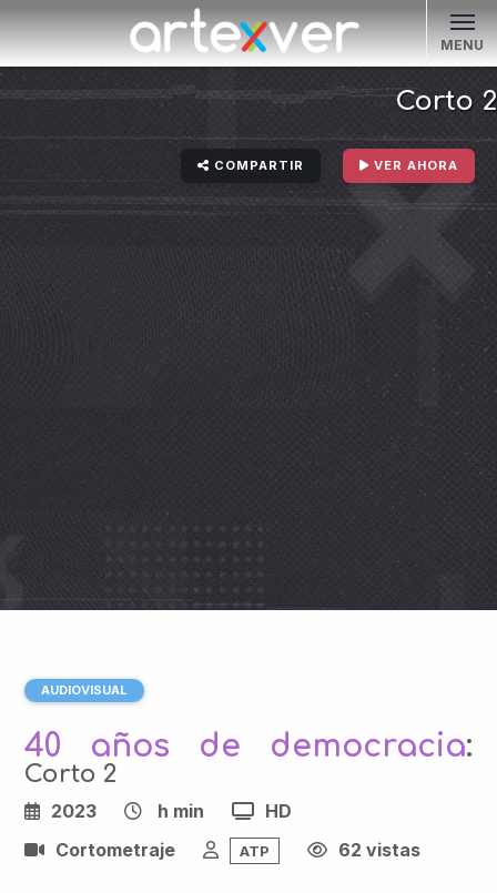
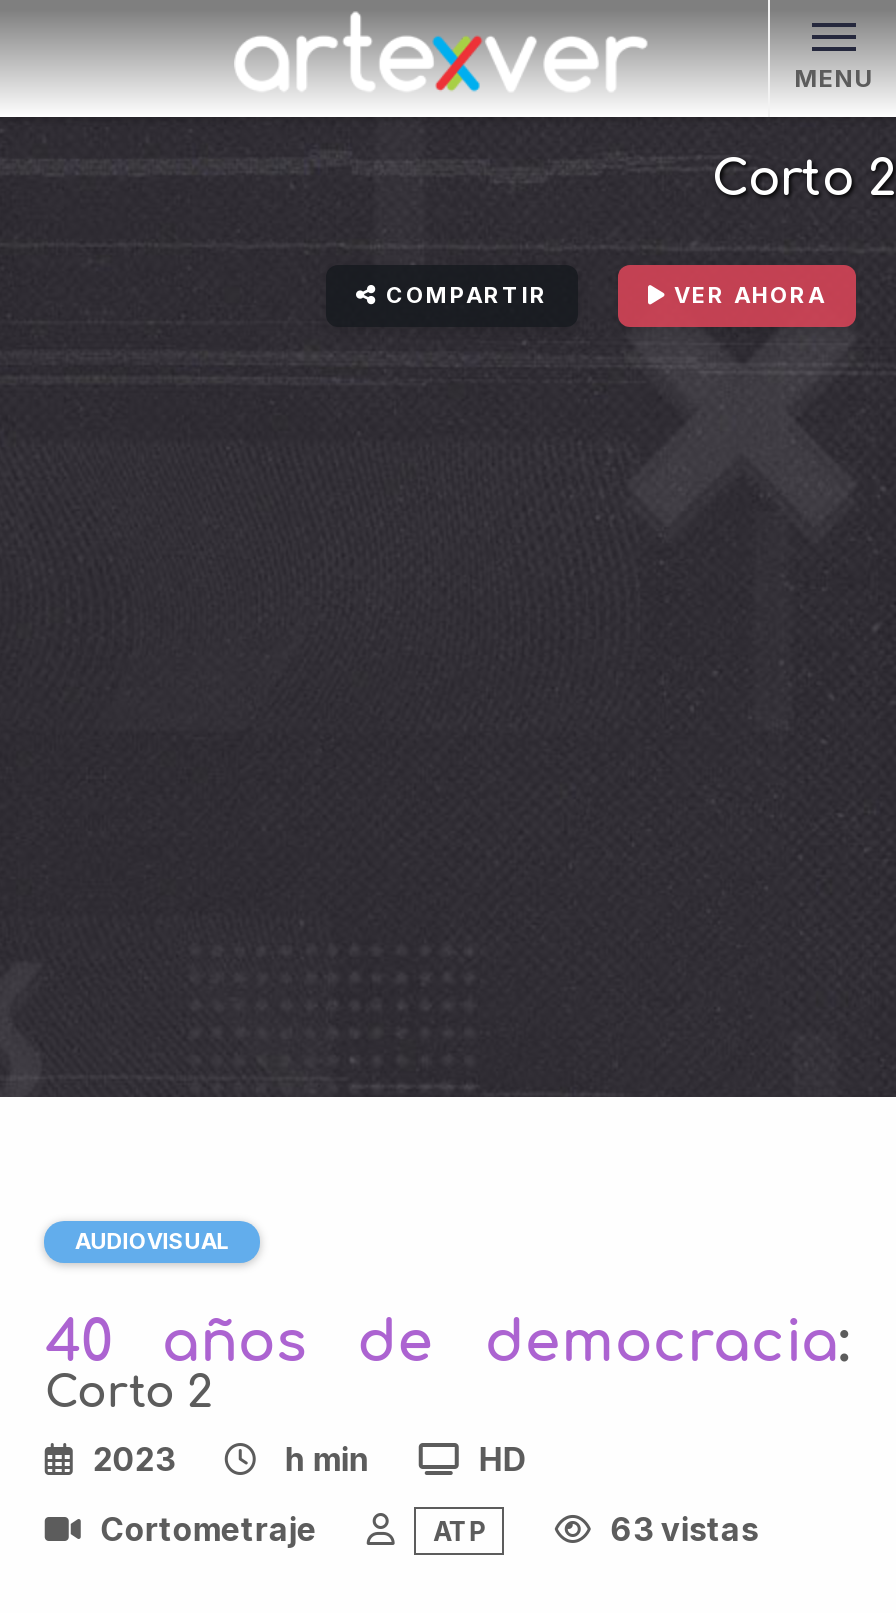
- 62 vistas
+ 63 vistas
